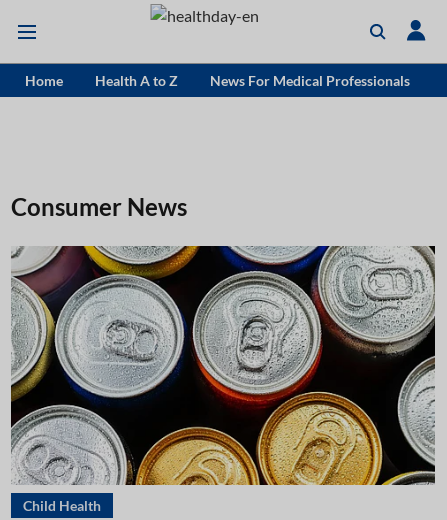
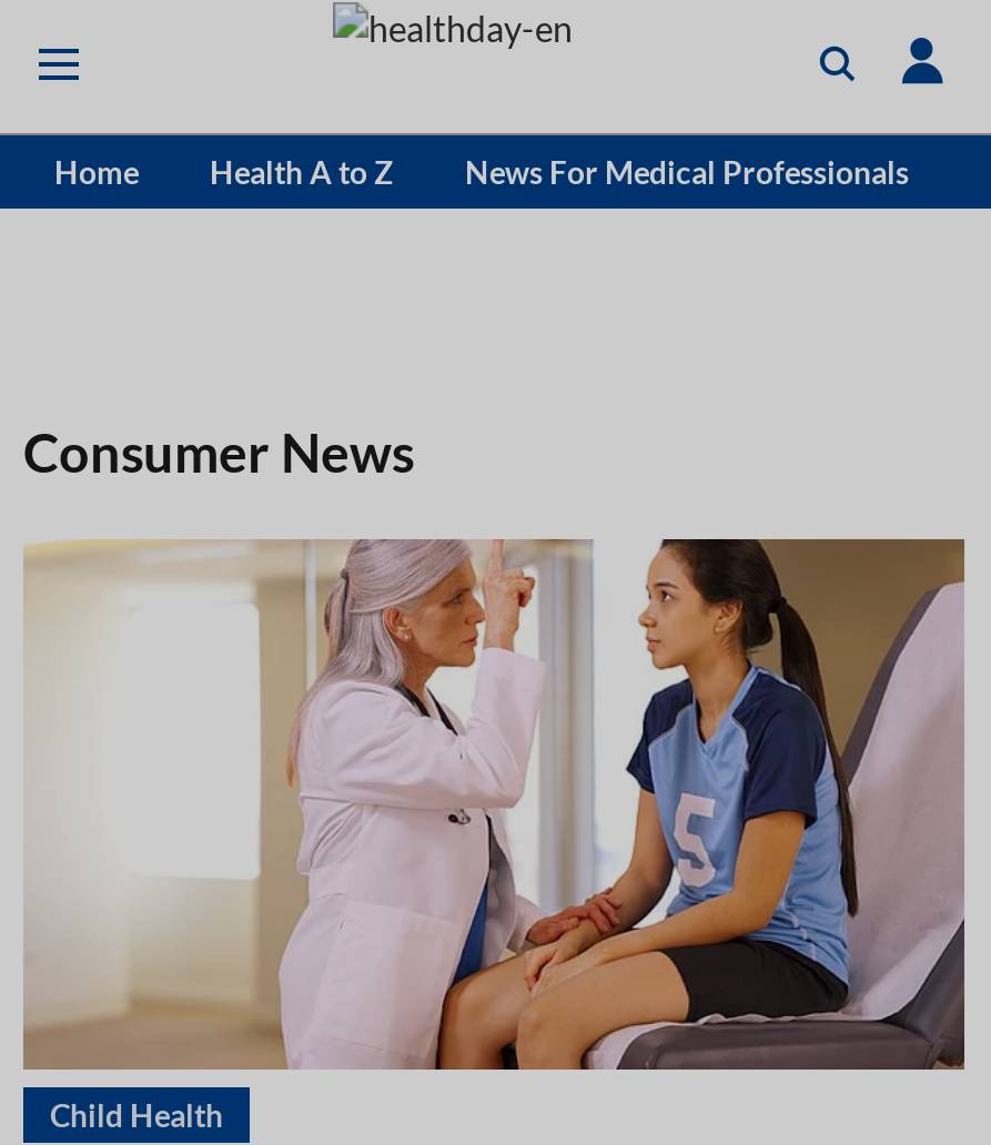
- [image]
+ [image]
